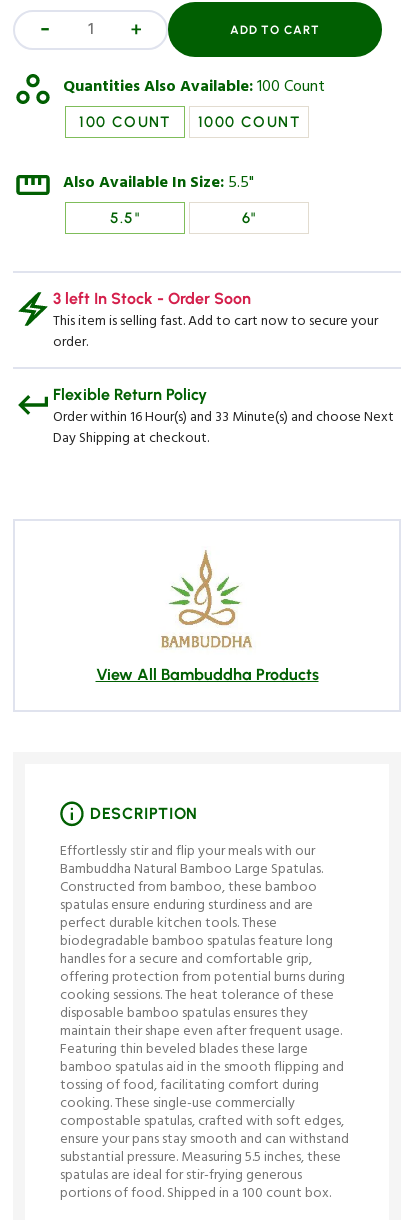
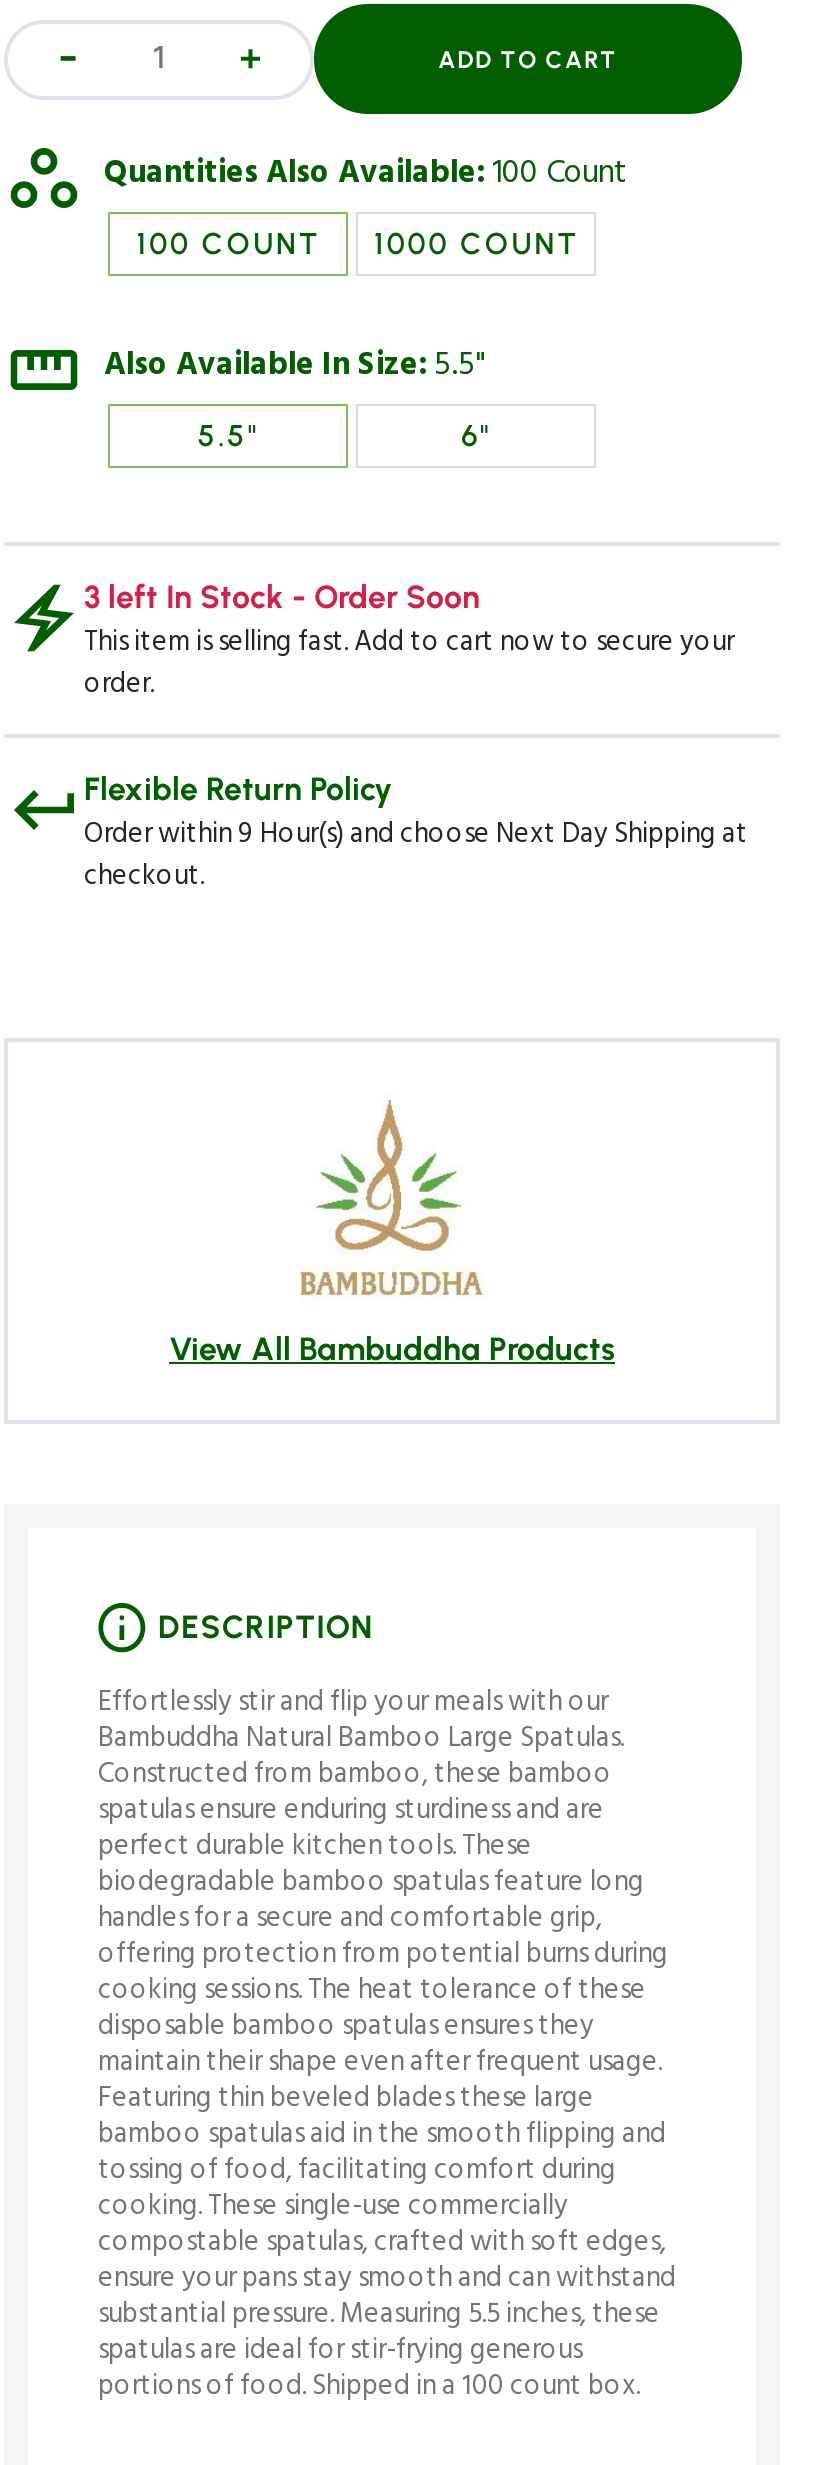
- Order within 16 Hour(s) and 33 Minute(s) and choose Next
- Day Shipping at checkout.
+ Order within 9 Hour(s) and choose Next Day Shipping at
+ checkout.
